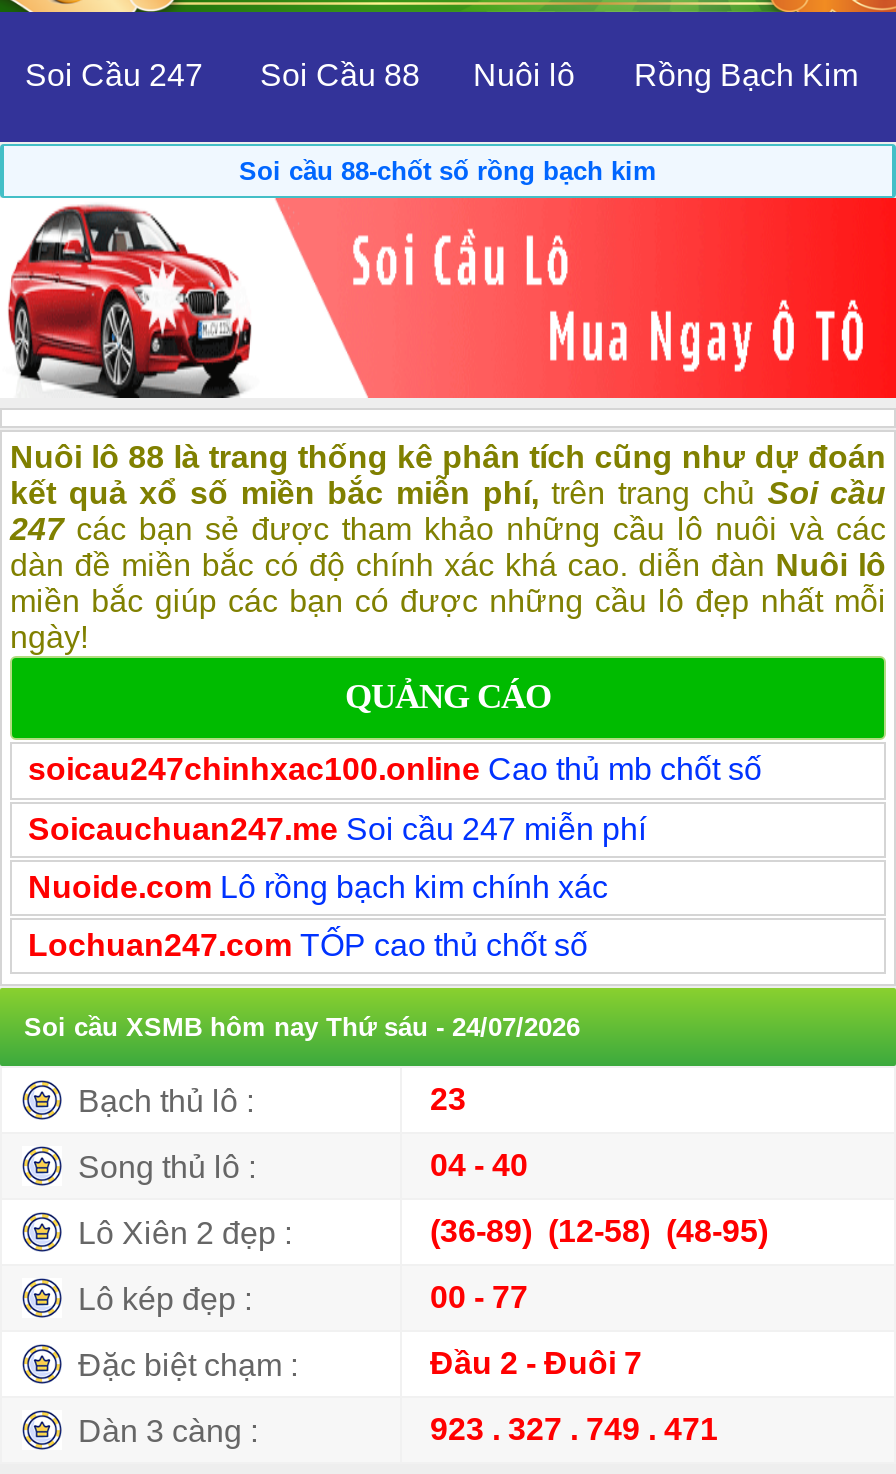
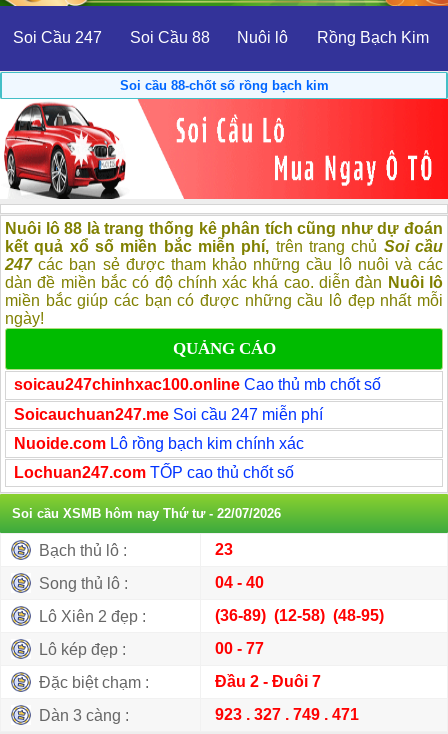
- Soi cầu XSMB hôm nay Thứ sáu - 24/07/2026
+ Soi cầu XSMB hôm nay Thứ tư - 22/07/2026
